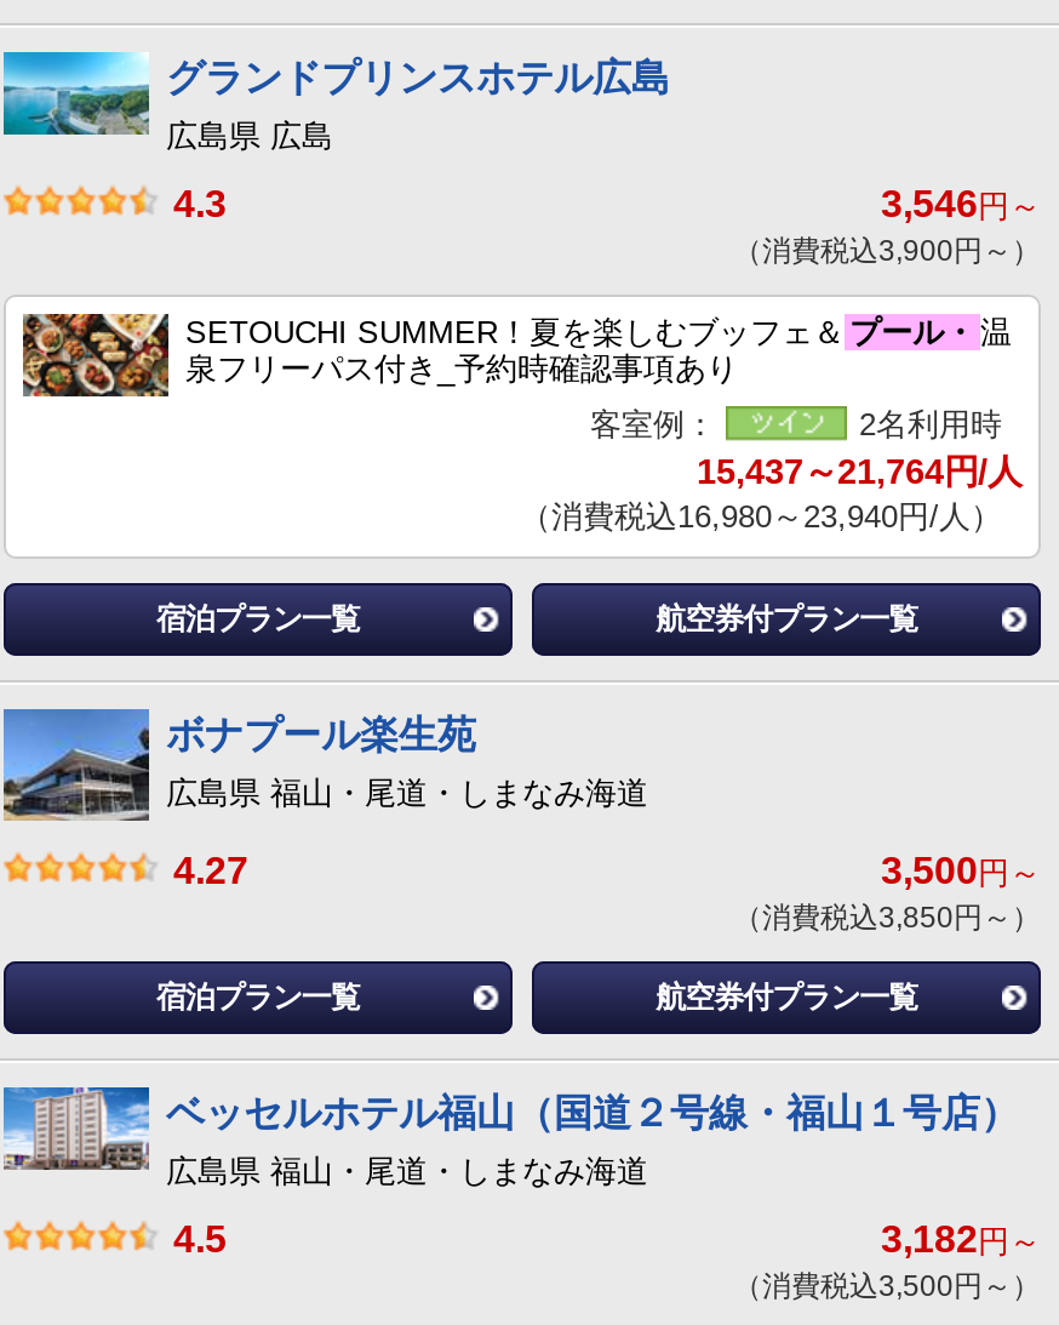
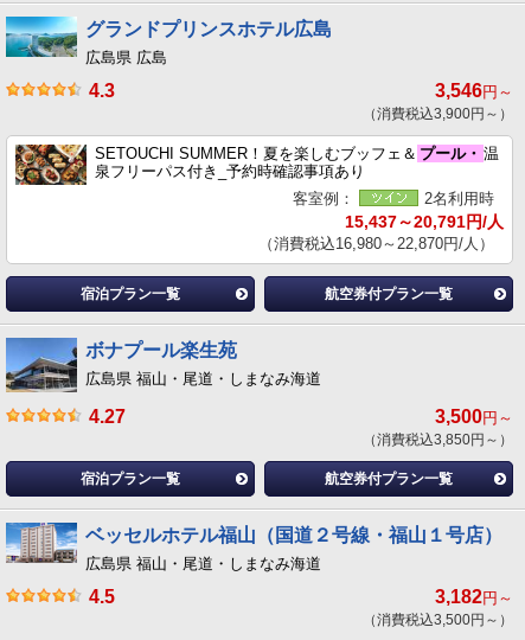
- 15,437～21,764円/人
+ 15,437～20,791円/人

- （消費税込16,980～23,940円/人）
+ （消費税込16,980～22,870円/人）
